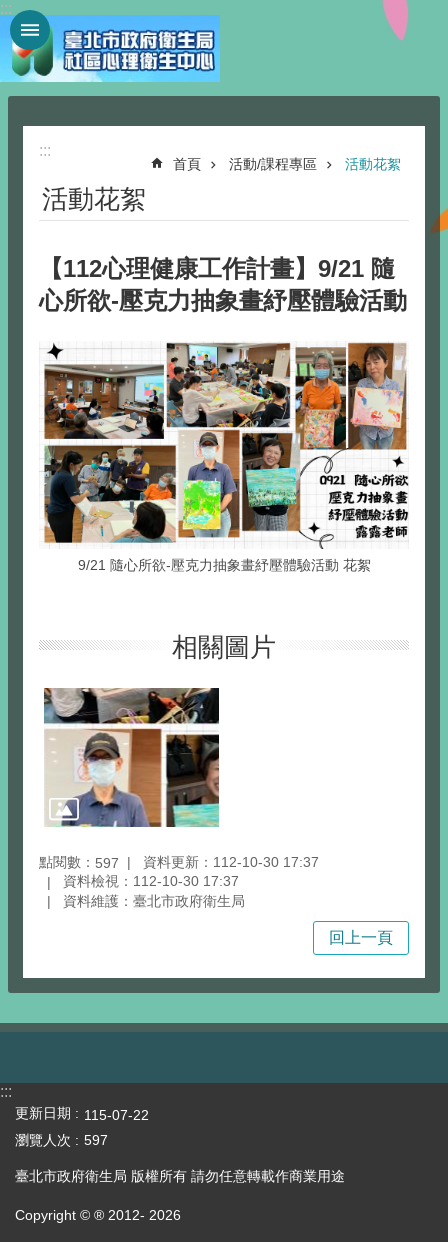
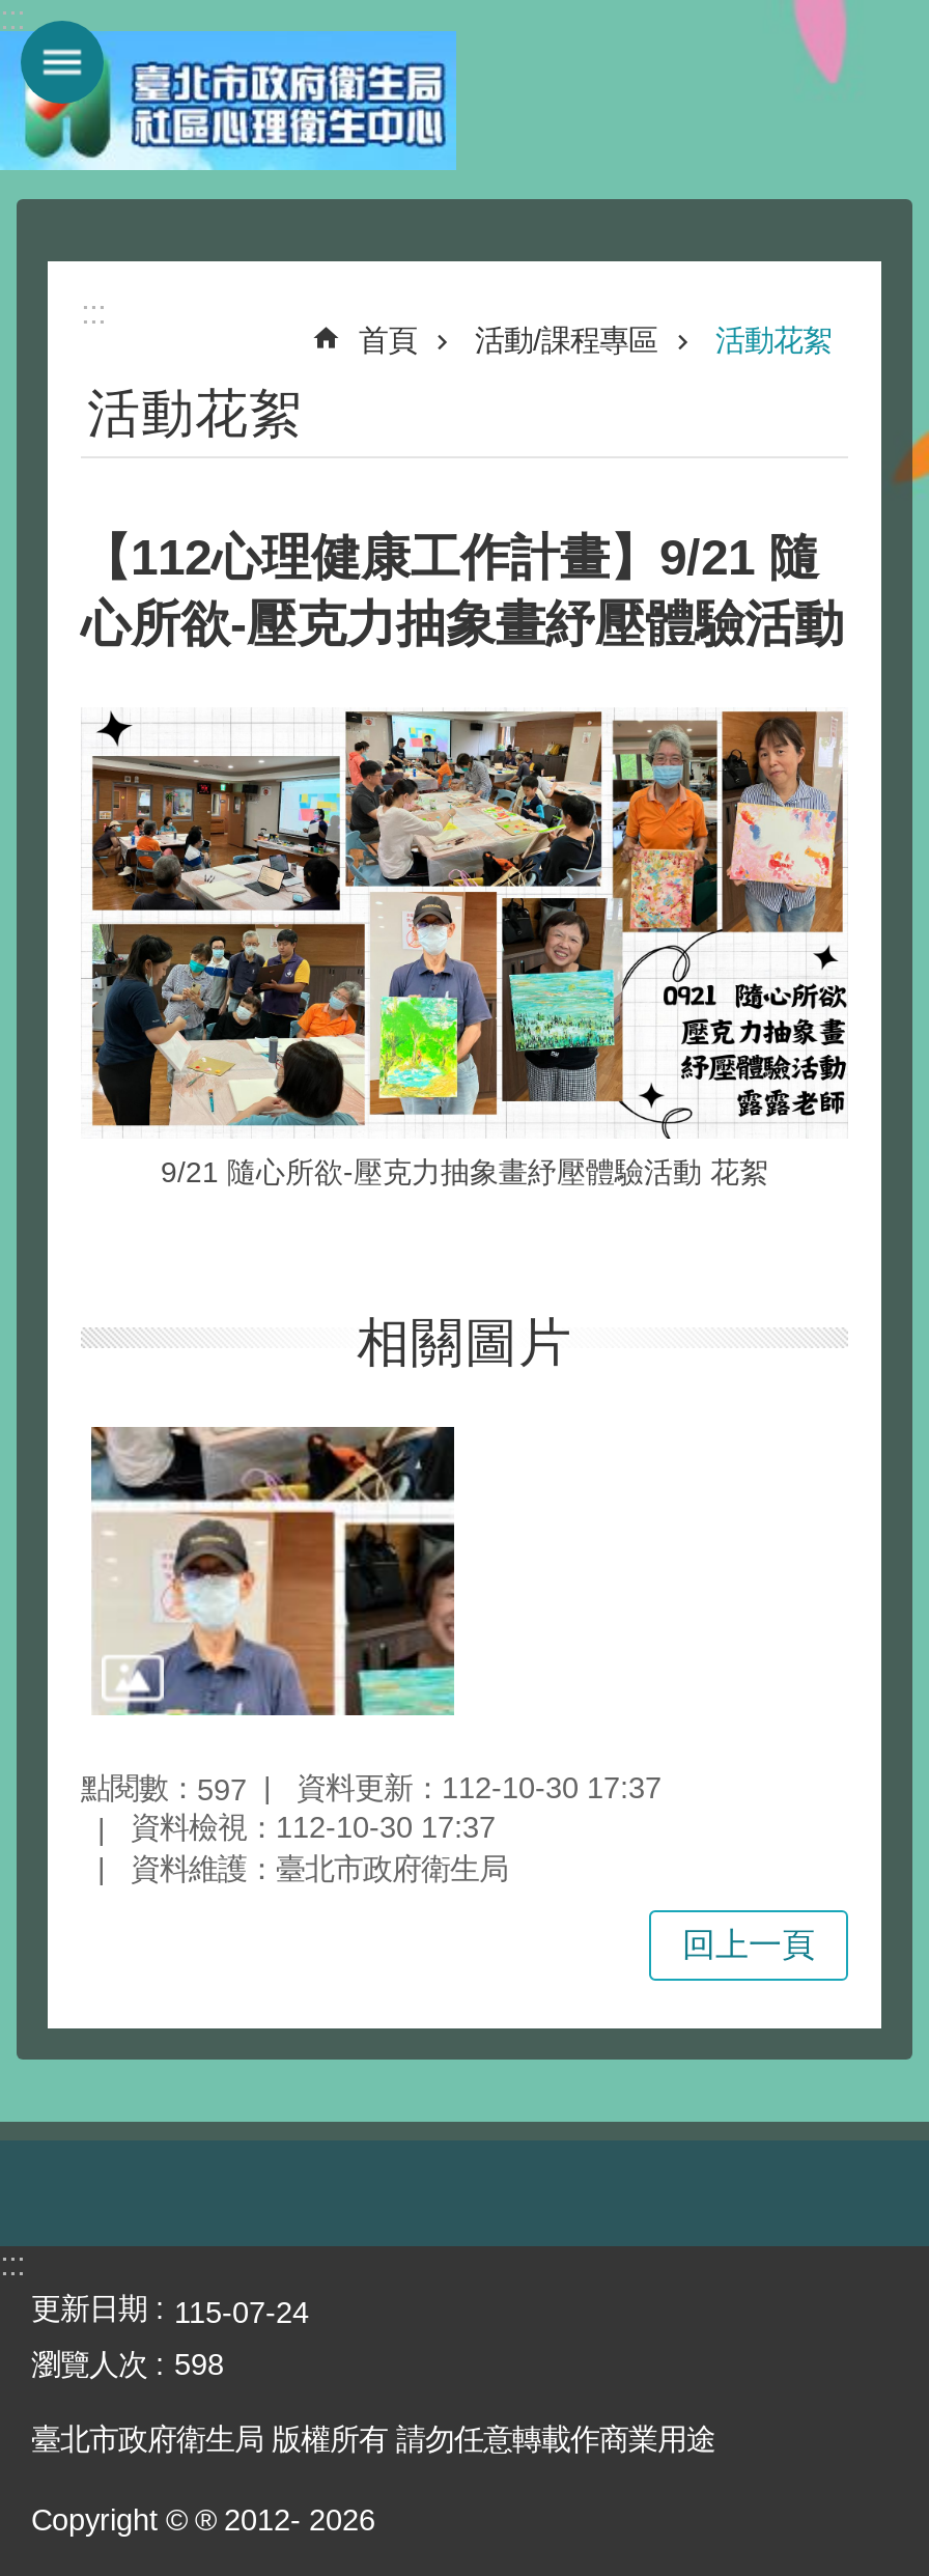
- 更新日期 115-07-22
+ 更新日期 115-07-24

- 瀏覽人次 597
+ 瀏覽人次 598
